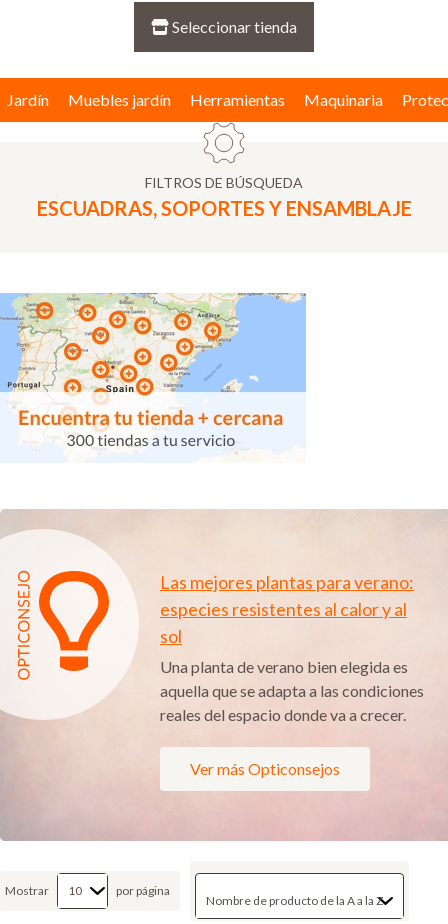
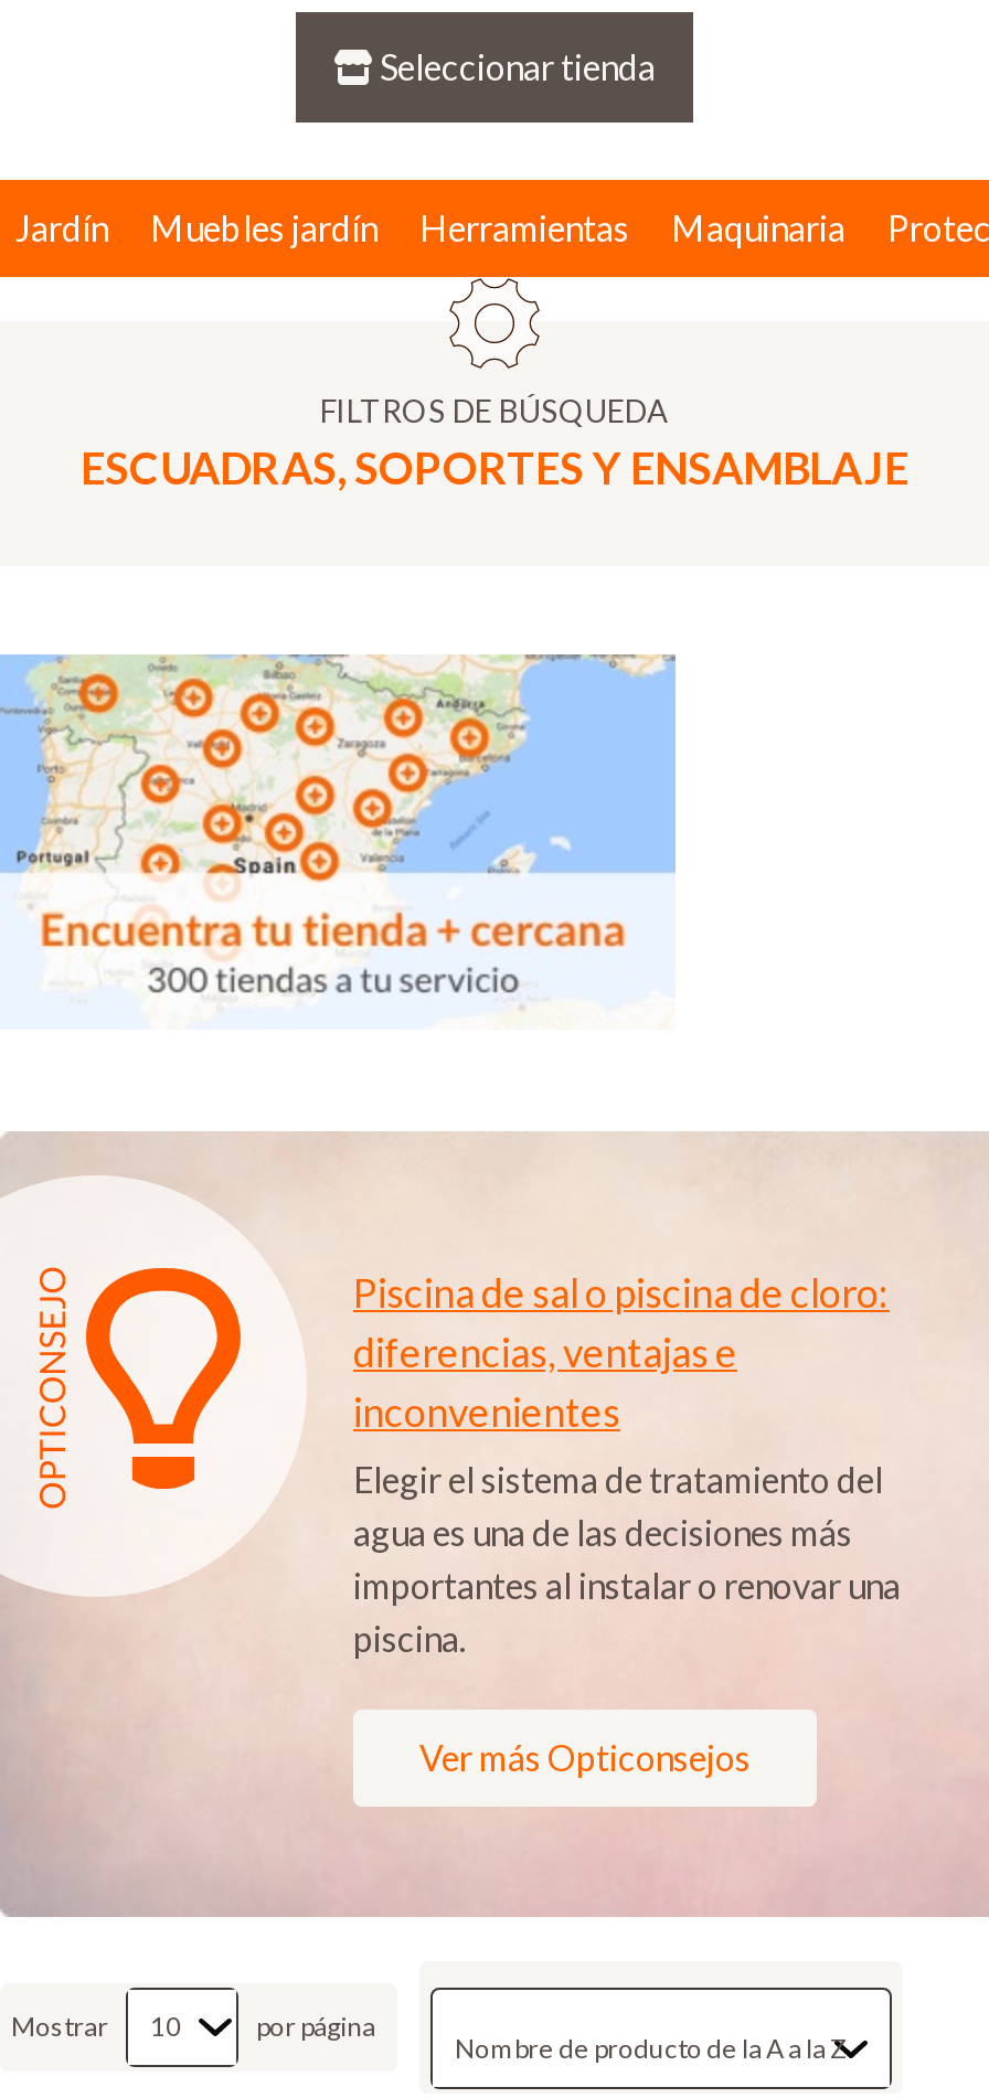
- Las mejores plantas para verano:
- especies resistentes al calor y al
- sol
+ Piscina de sal o piscina de cloro:
+ diferencias, ventajas e
+ inconvenientes

- Una planta de verano bien elegida es
- aquella que se adapta a las condiciones
- reales del espacio donde va a crecer.
+ Elegir el sistema de tratamiento del
+ agua es una de las decisiones más
+ importantes al instalar o renovar una
+ piscina.
